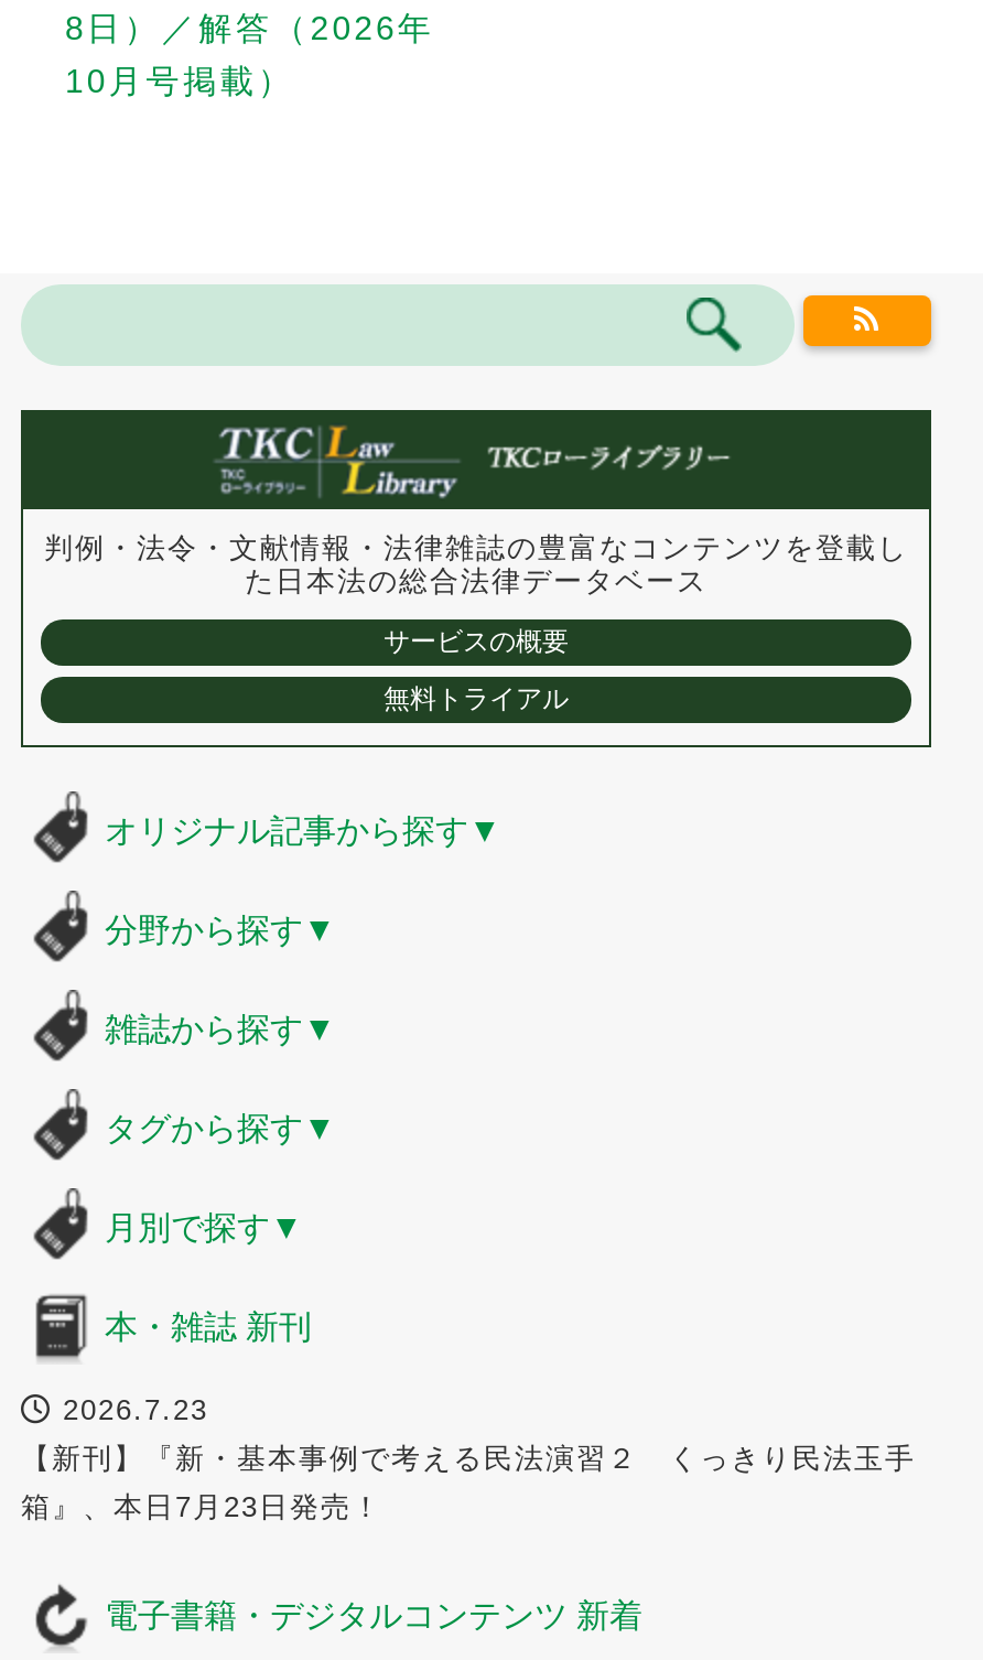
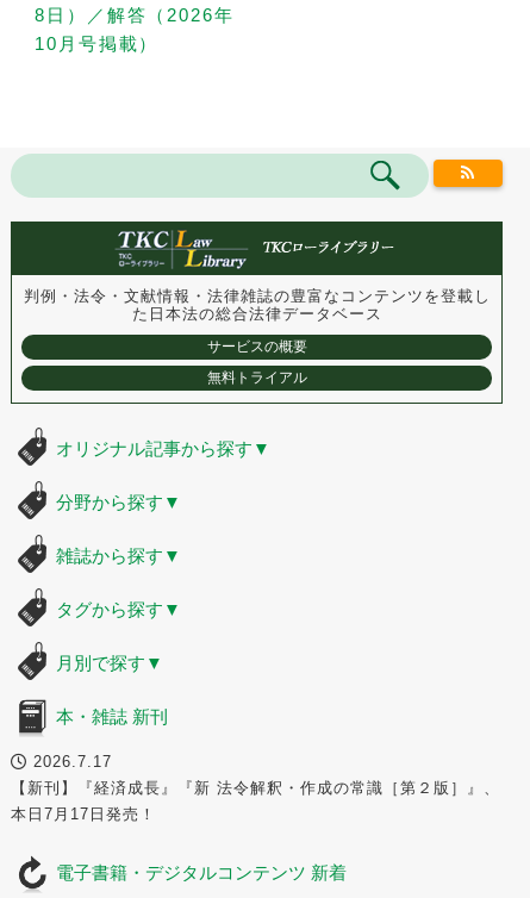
- 2026.7.23
+ 2026.7.17

- 【新刊】『新・基本事例で考える民法演習２ くっきり民法玉手
+ 【新刊】『経済成長』『新 法令解釈・作成の常識［第２版］』、

- 箱』、本日7月23日発売！
+ 本日7月17日発売！
